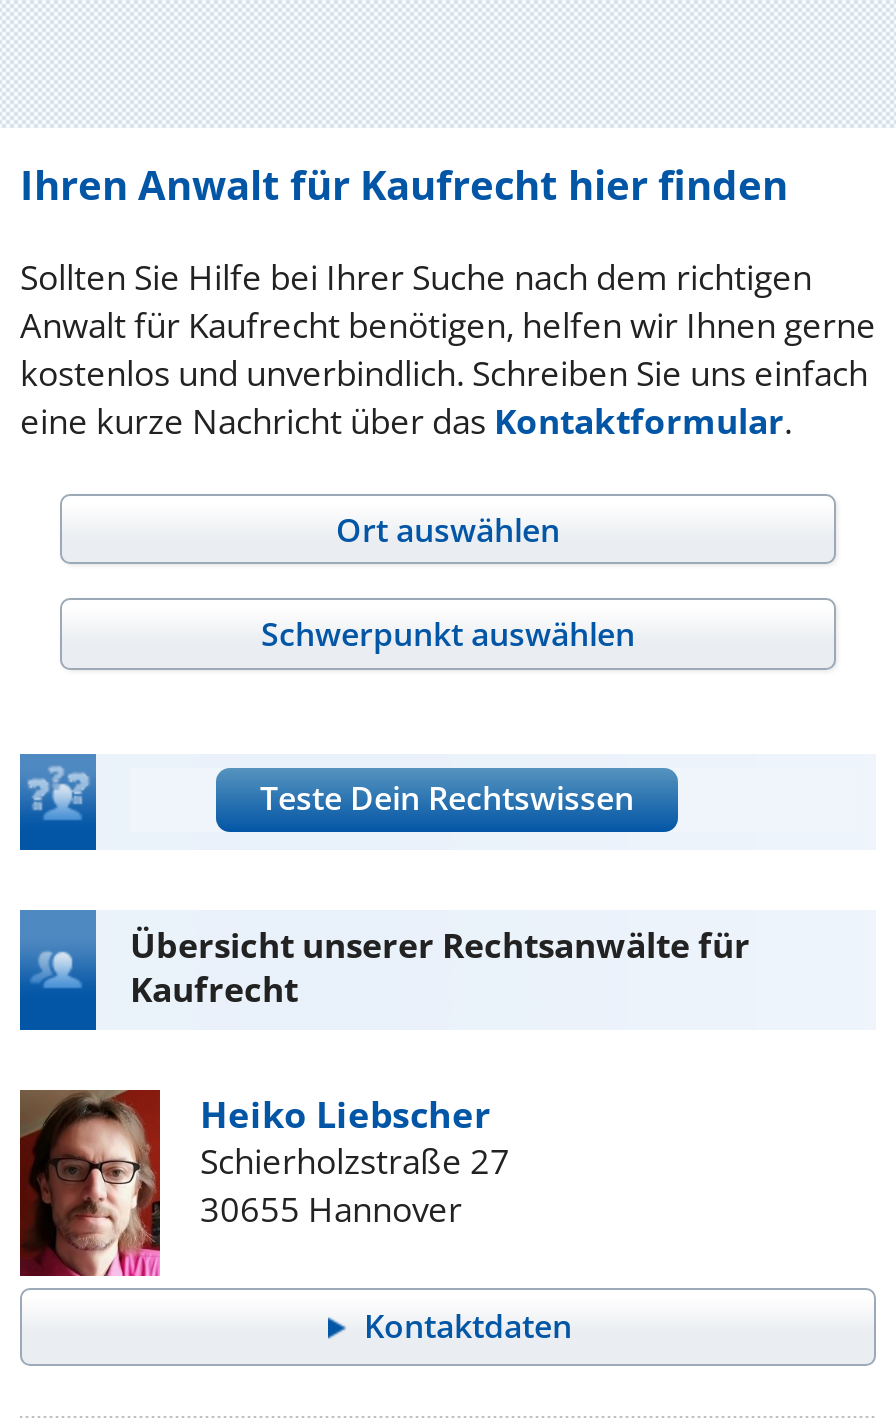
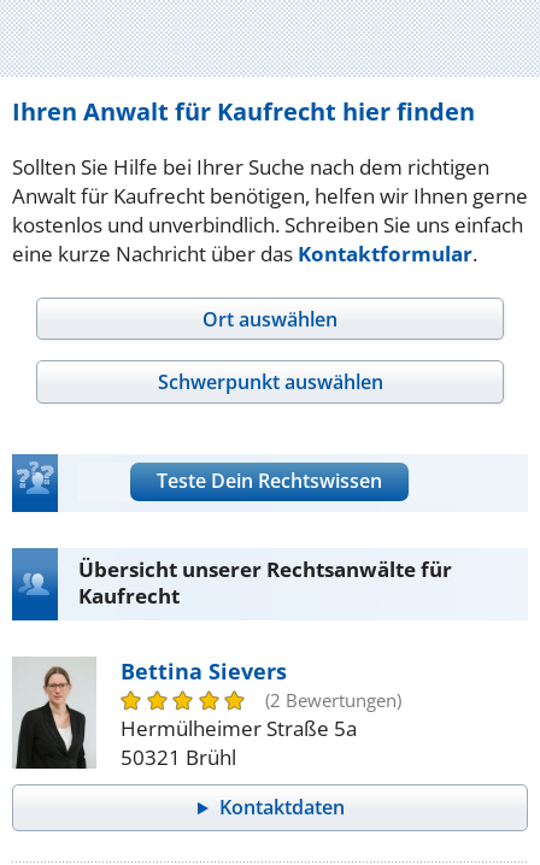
- [image]
- Heiko Liebscher
- Schierholzstraße 27
- 30655 Hannover
+ [image]
+ Bettina Sievers
+ (2 Bewertungen)
+ Hermülheimer Straße 5a
+ 50321 Brühl
